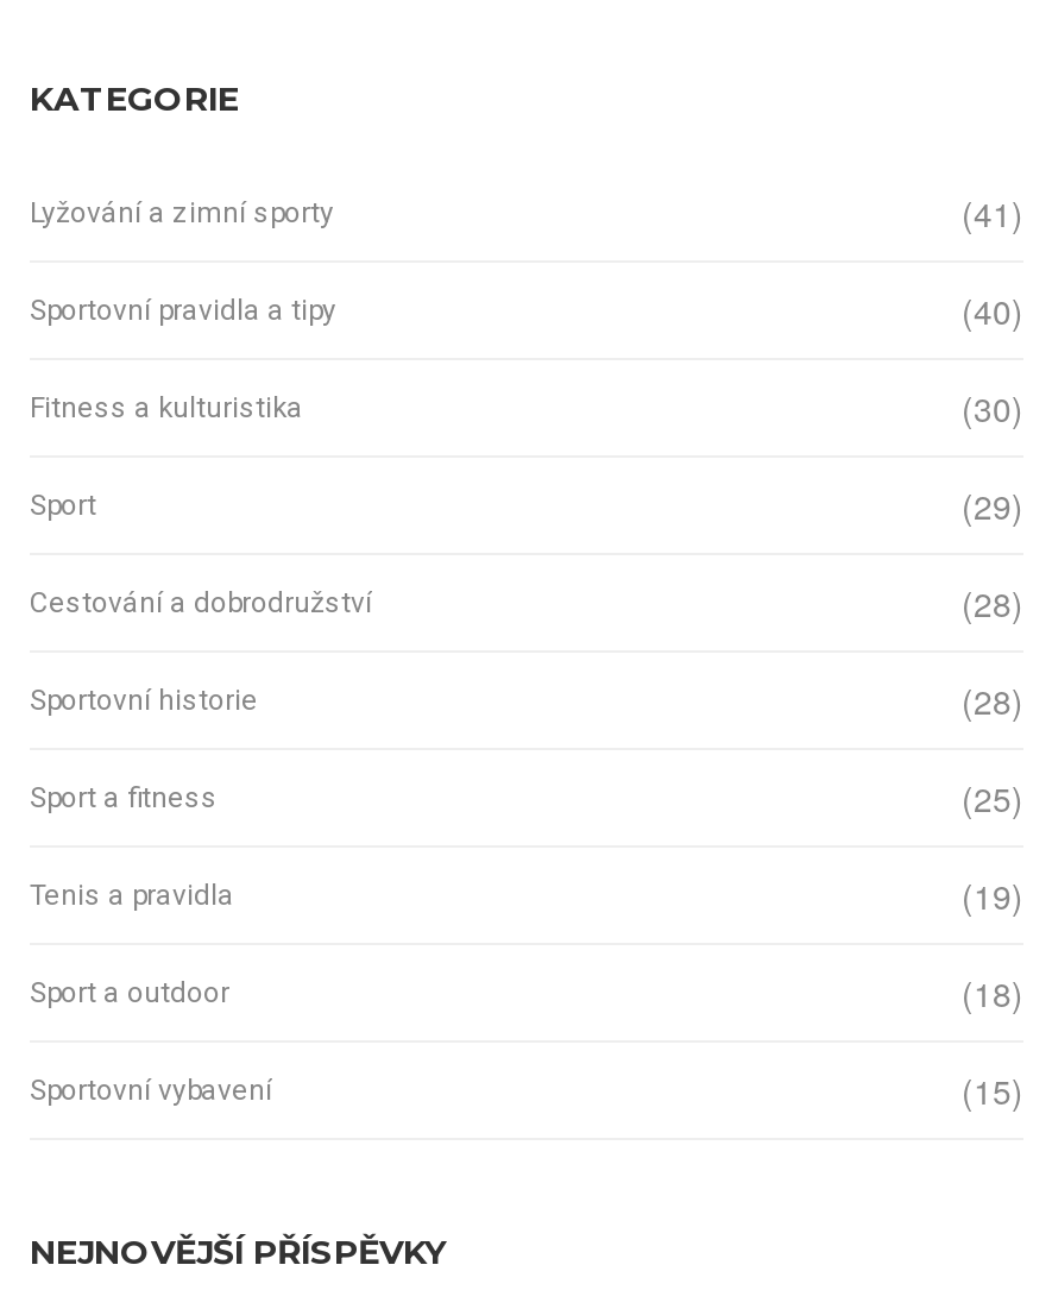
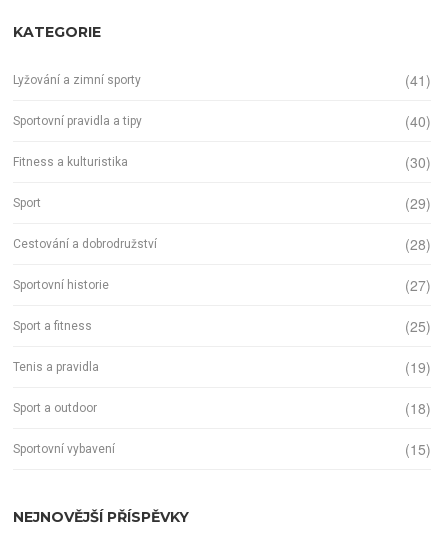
- (28)
+ (27)
